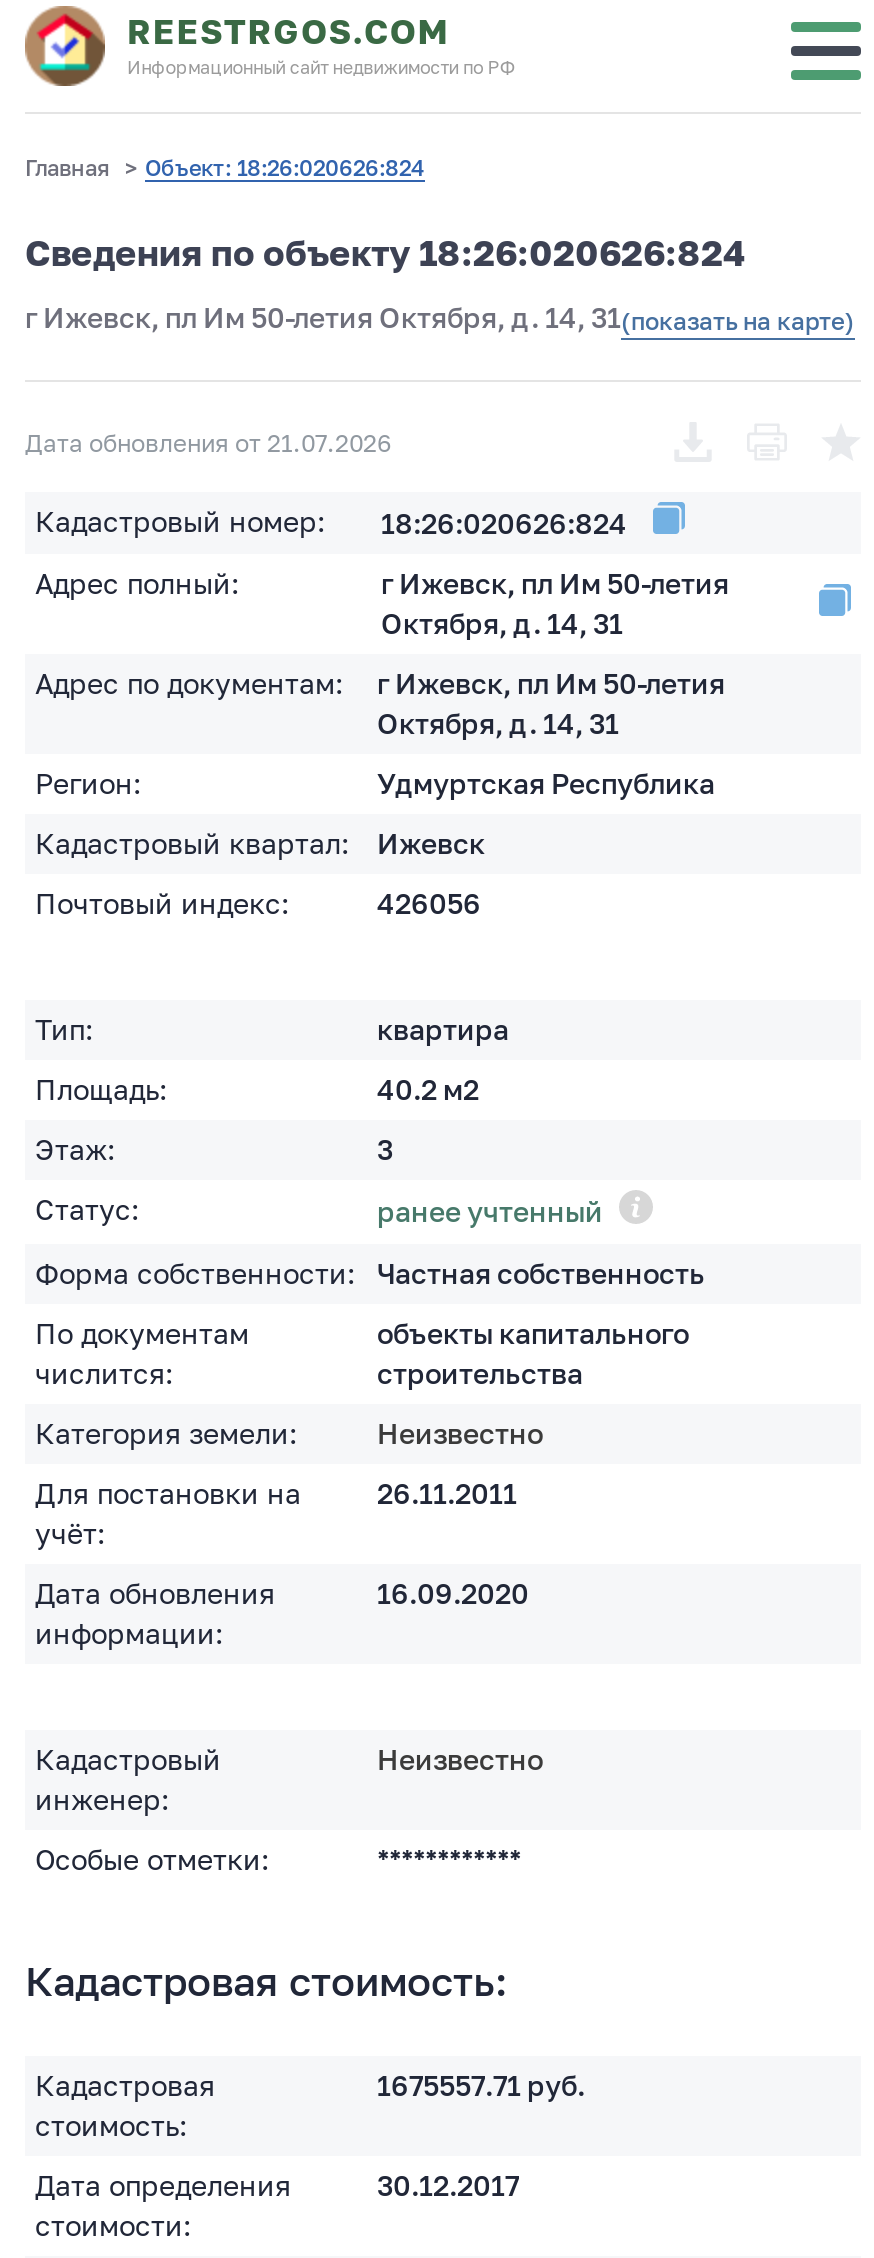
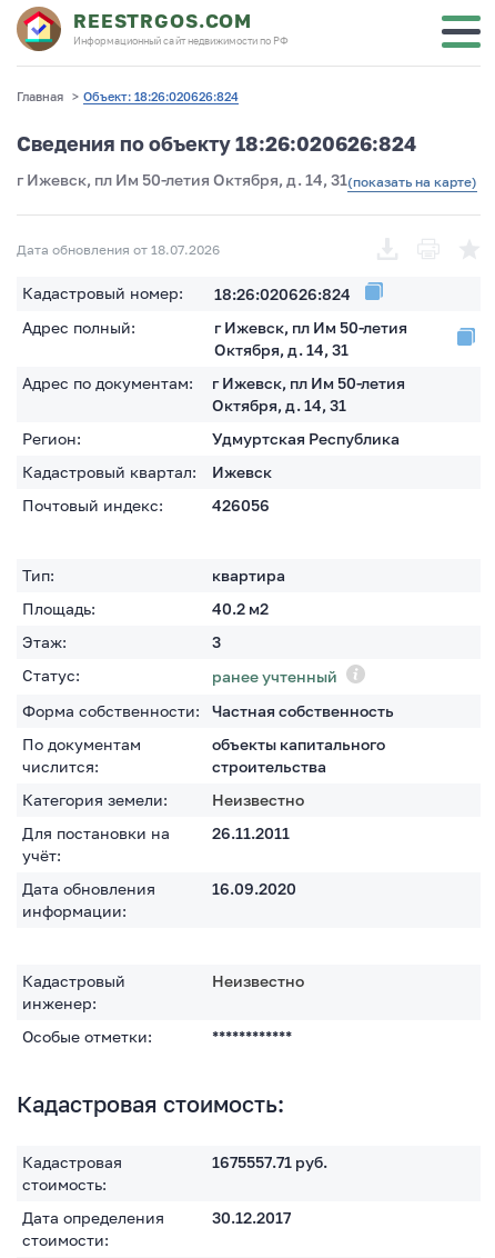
- Дата обновления от 21.07.2026
+ Дата обновления от 18.07.2026
